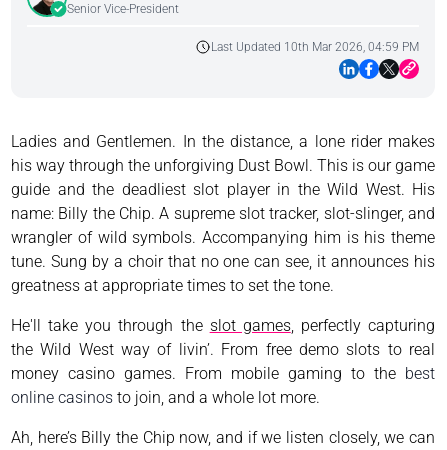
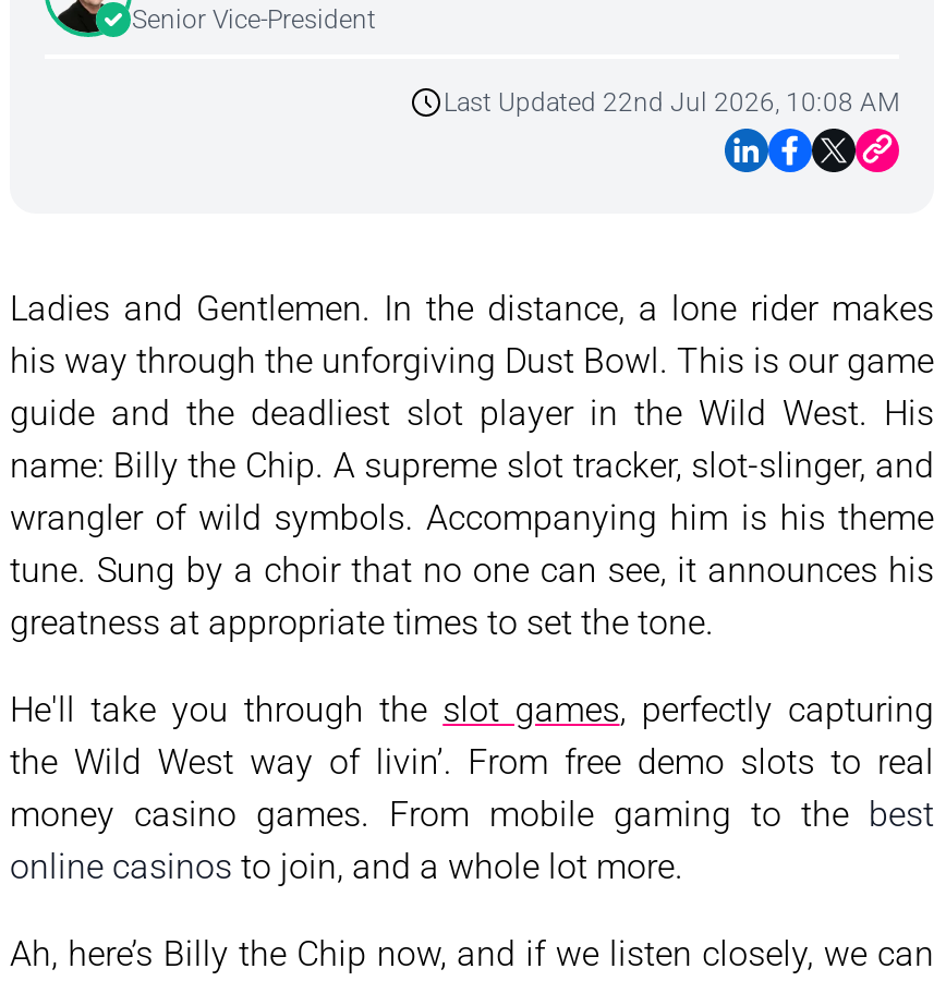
- Last Updated 10th Mar 2026, 04:59 PM
+ Last Updated 22nd Jul 2026, 10:08 AM
